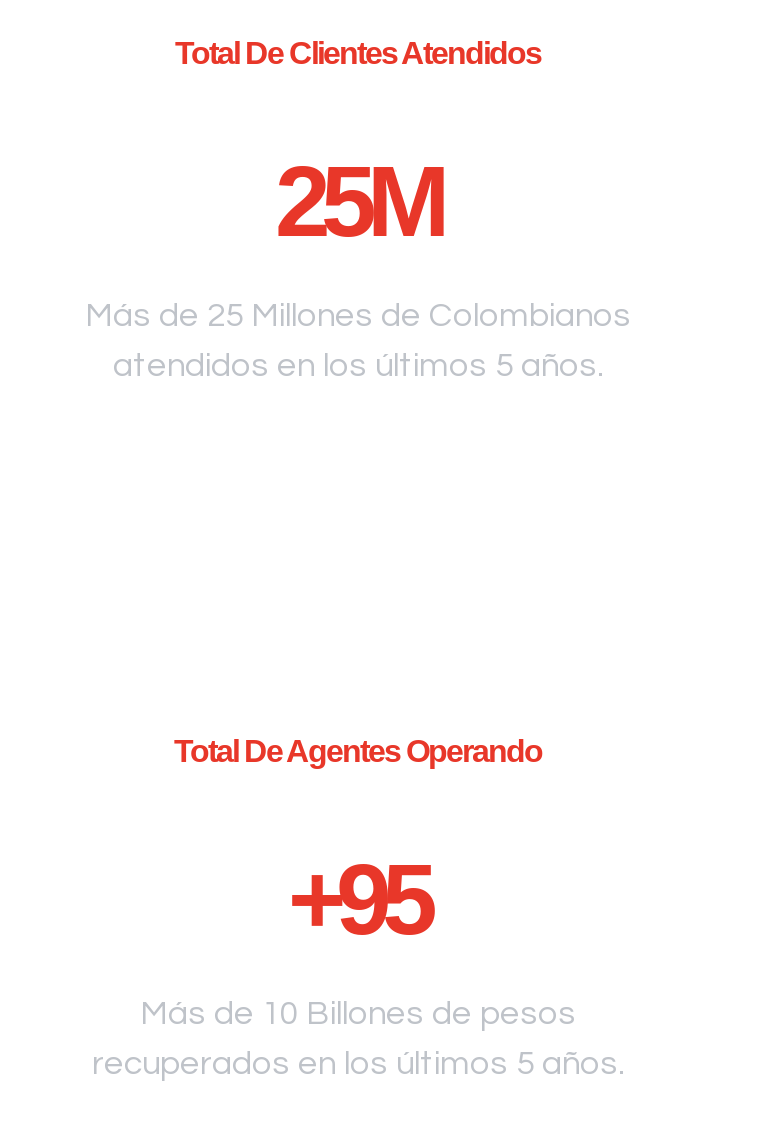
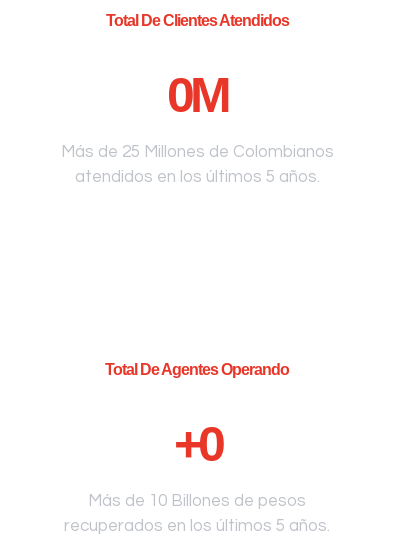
- 25M
+ 0M

- +95
+ +0
